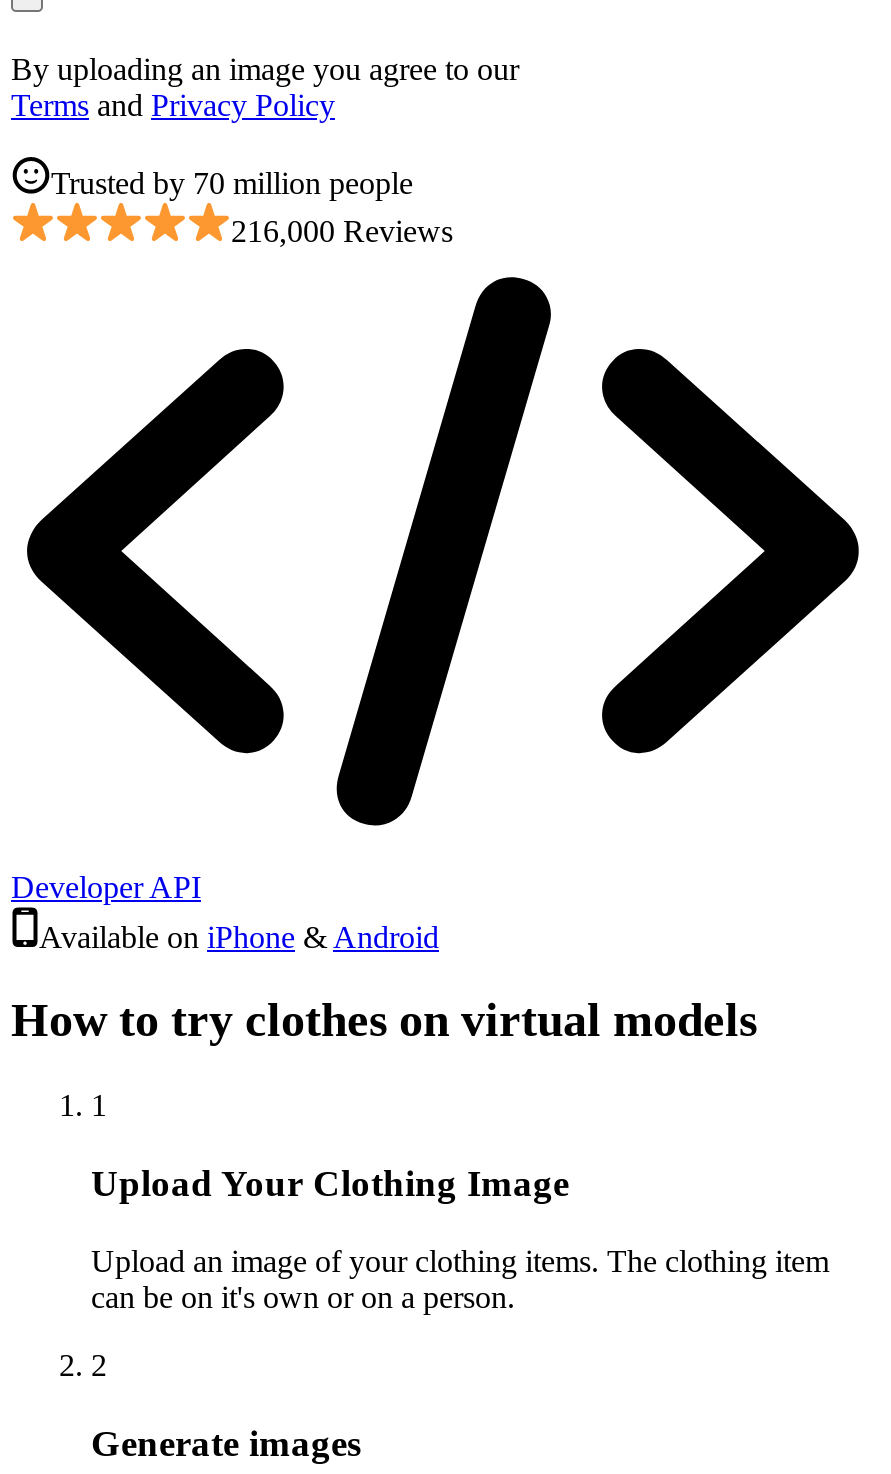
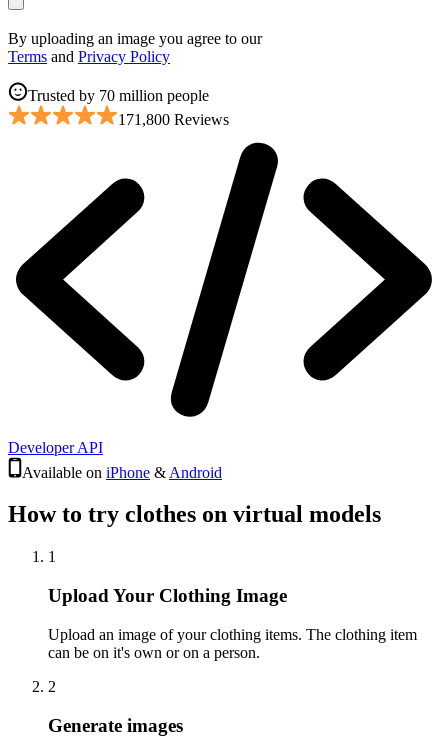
- 216,000 Reviews
+ 171,800 Reviews
